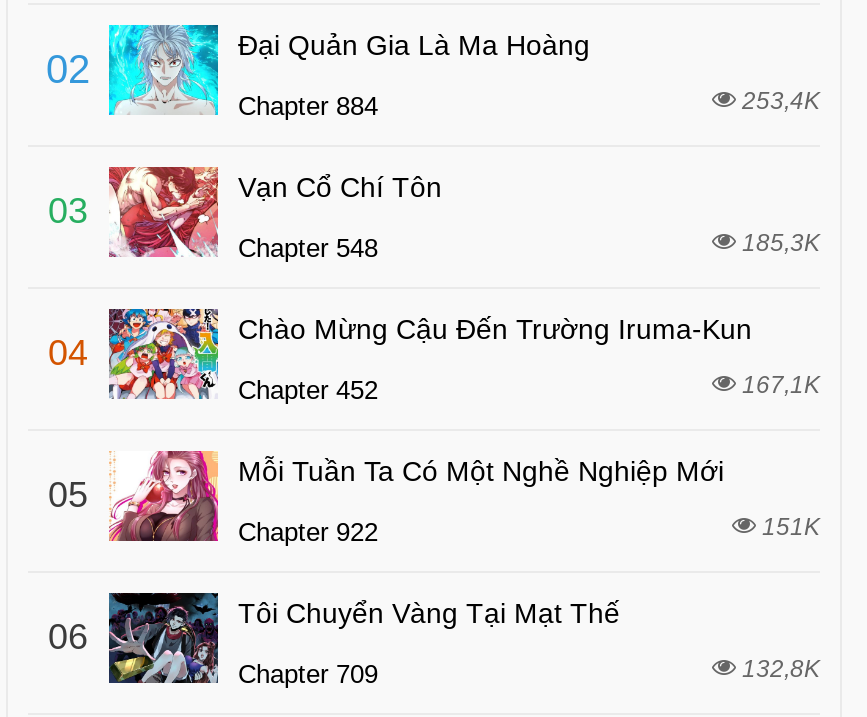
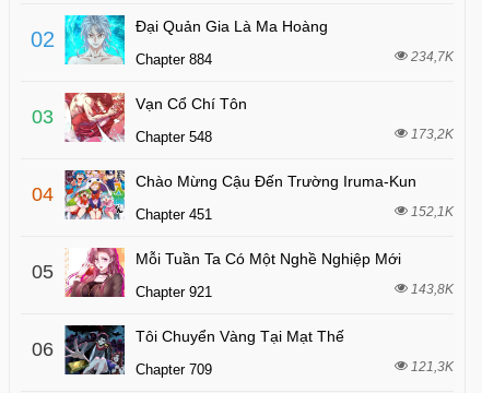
- 253,4K
+ 234,7K

- 185,3K
+ 173,2K

- Chapter 452
- 167,1K
+ Chapter 451
+ 152,1K

- Chapter 922
- 151K
+ Chapter 921
+ 143,8K

- 132,8K
+ 121,3K
